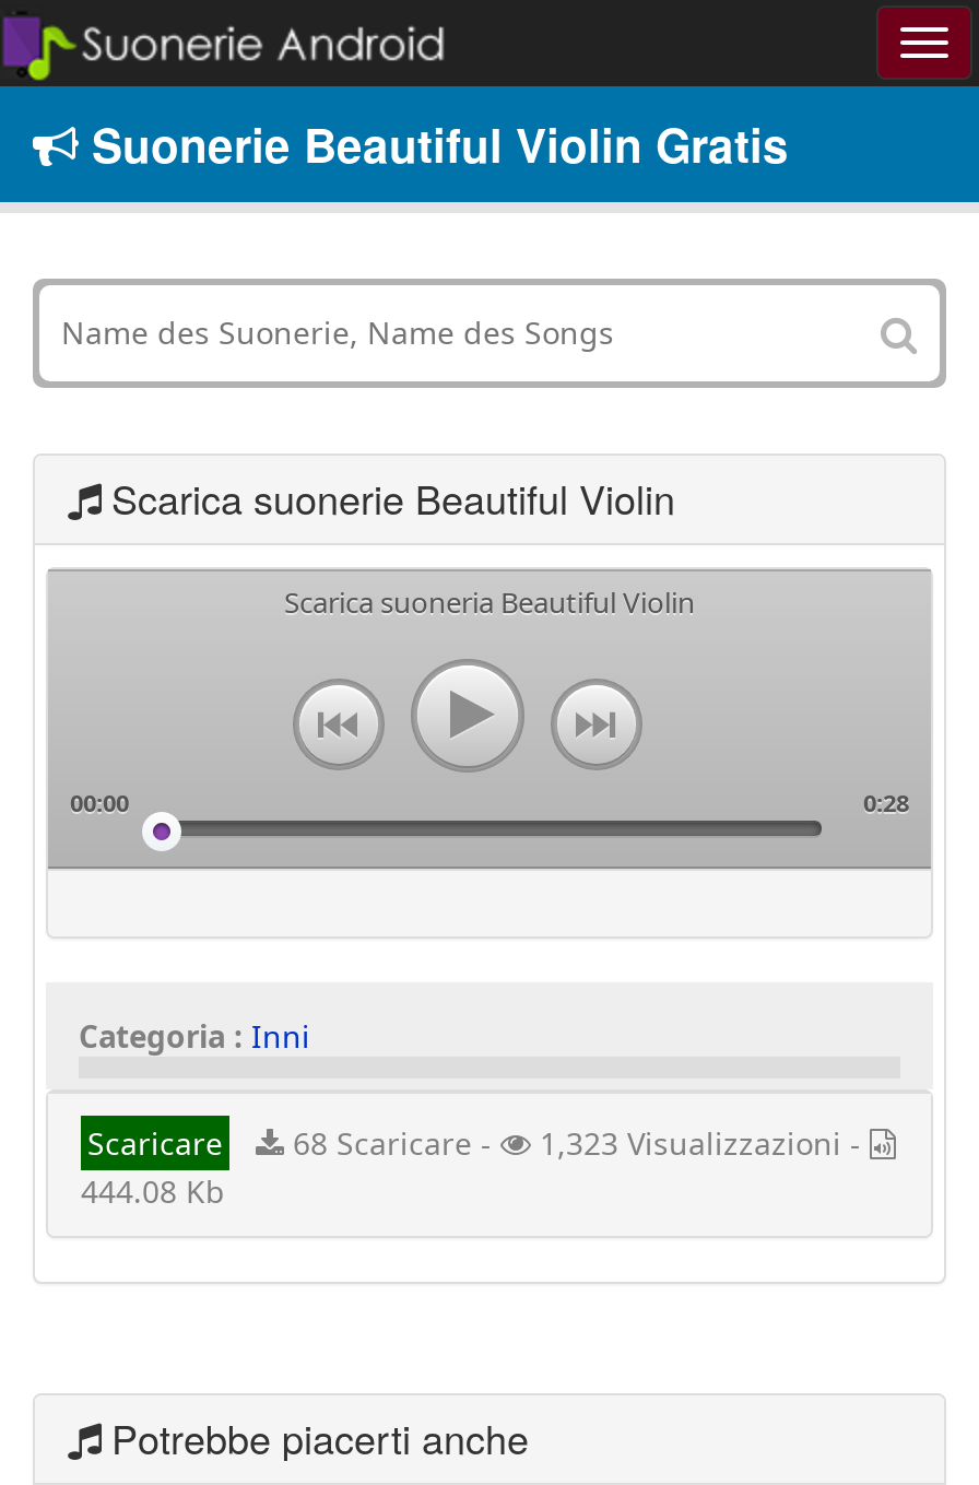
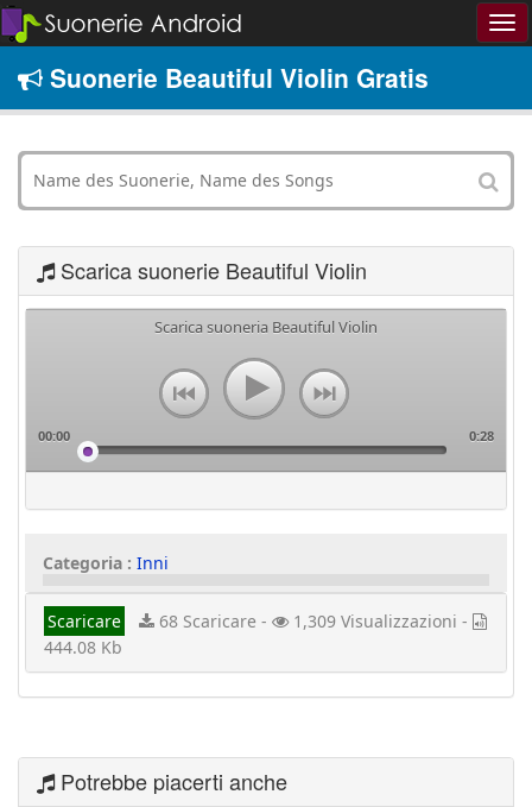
- 1,323 Visualizzazioni -
+ 1,309 Visualizzazioni -
